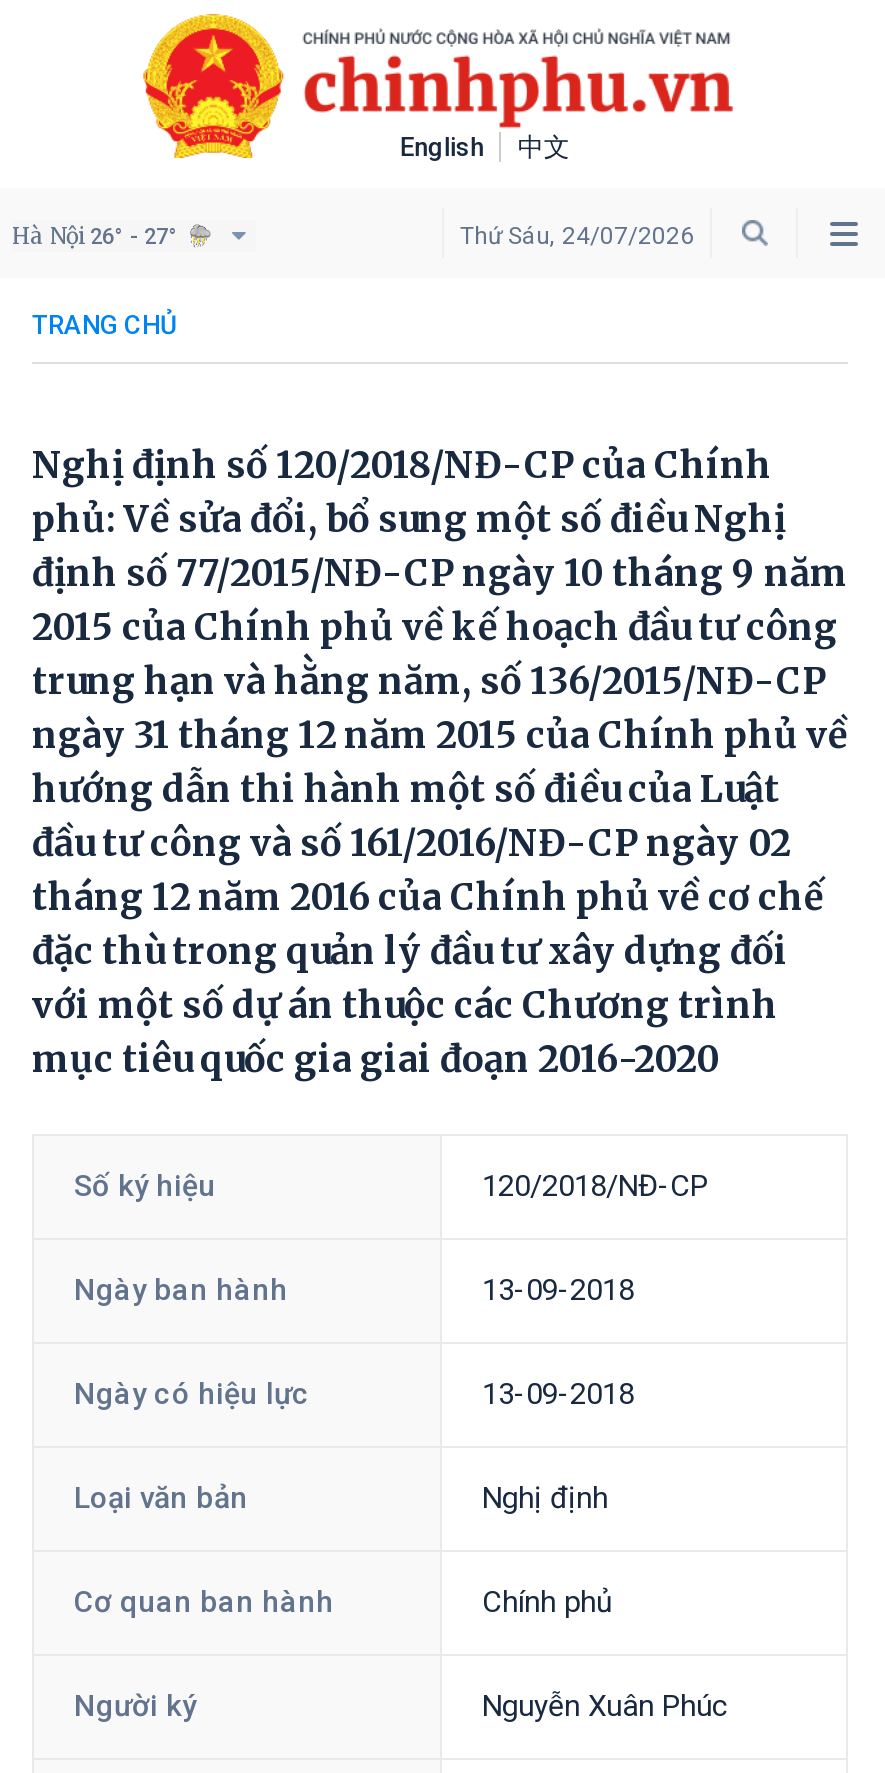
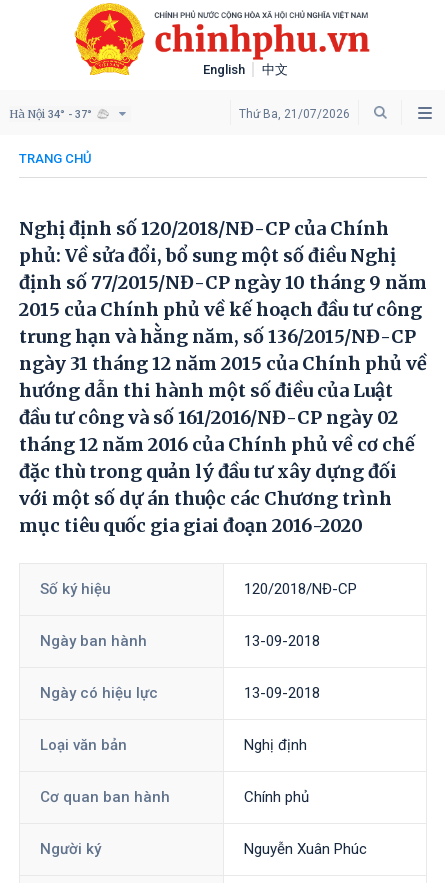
- Hà Nội 26° - 27°
+ Hà Nội 34° - 37°

- Thứ Sáu, 24/07/2026
+ Thứ Ba, 21/07/2026
